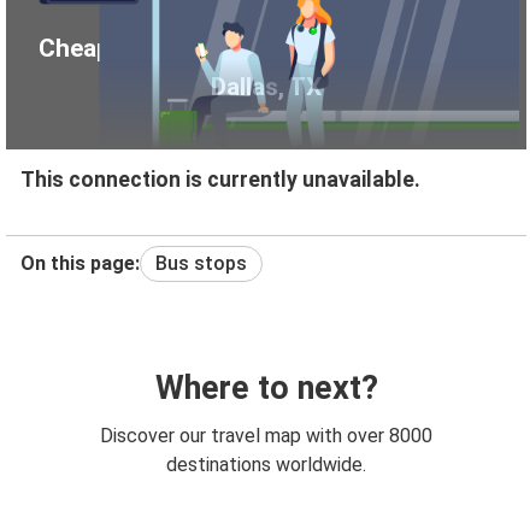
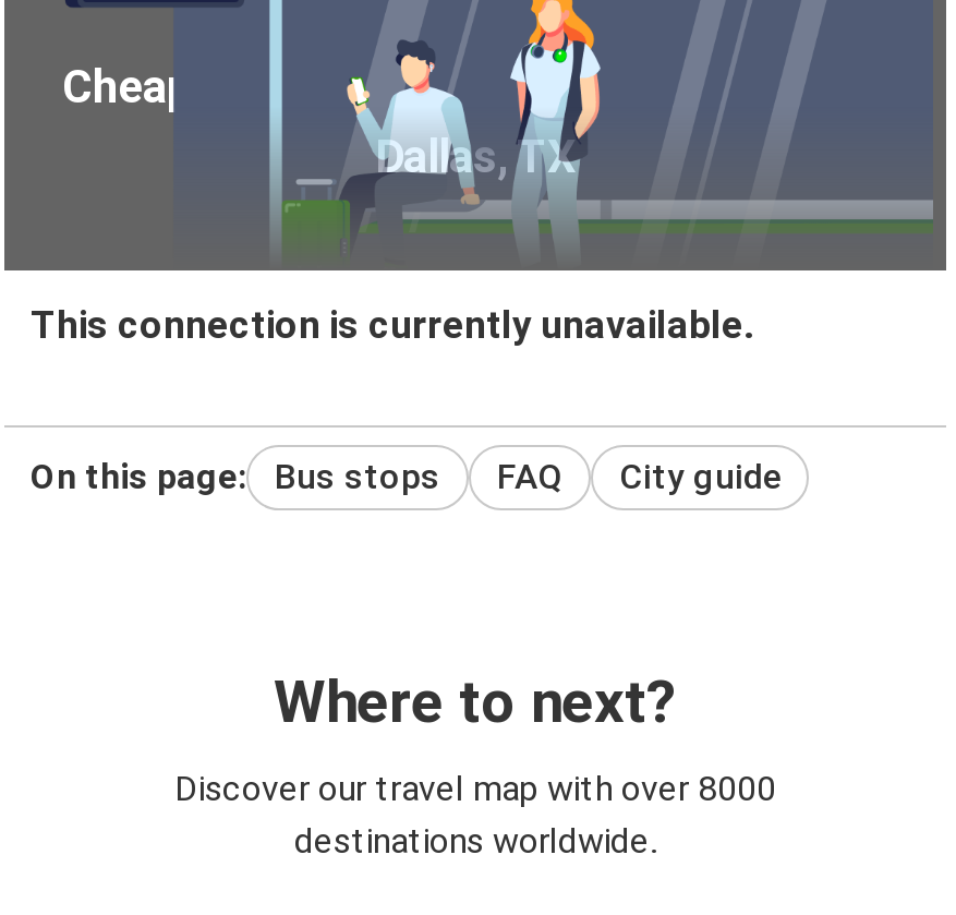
+ FAQ
+ City guide
